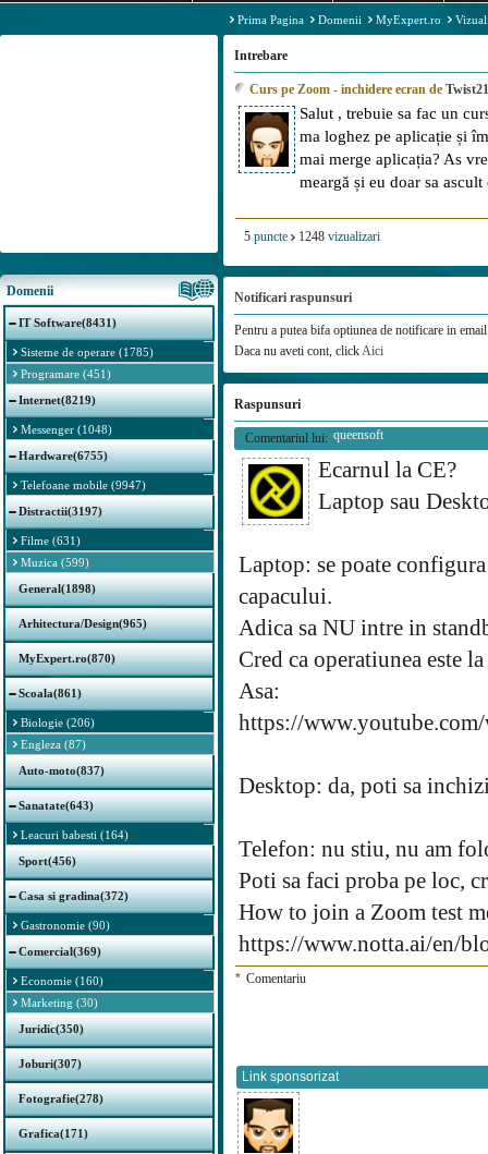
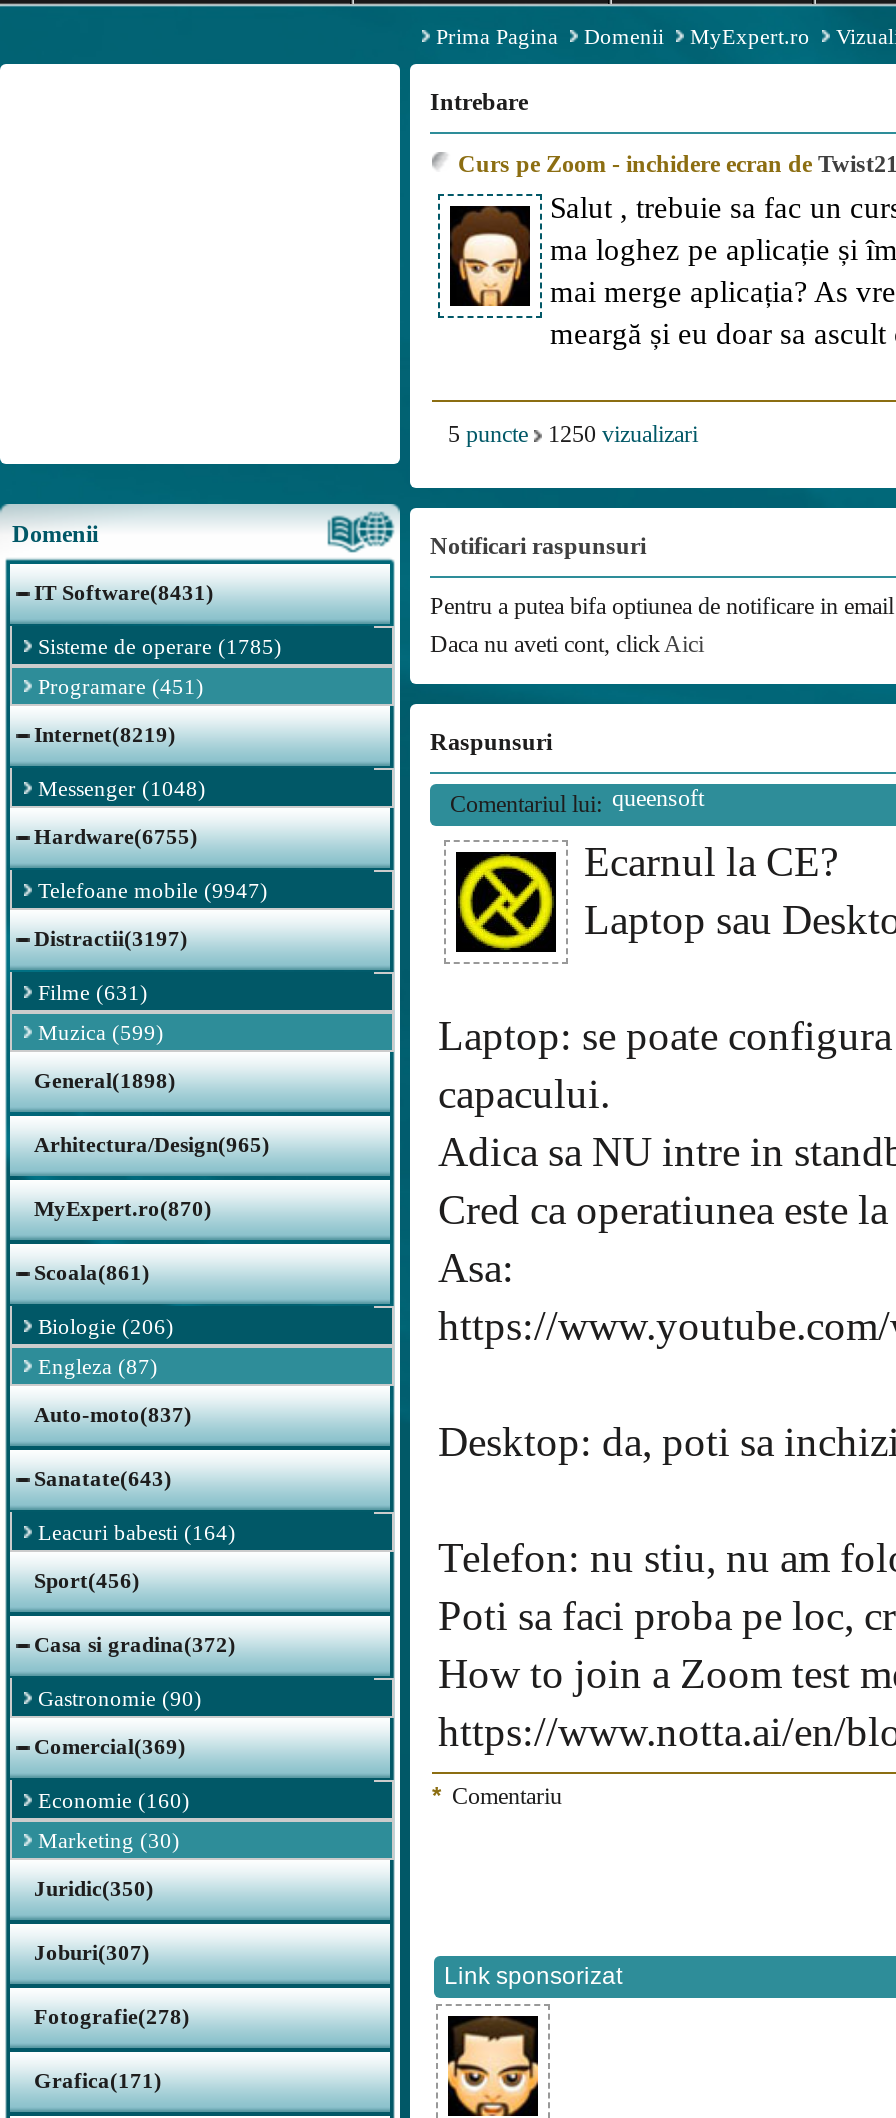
- 5 puncte 1248 vizualizari
+ 5 puncte 1250 vizualizari
